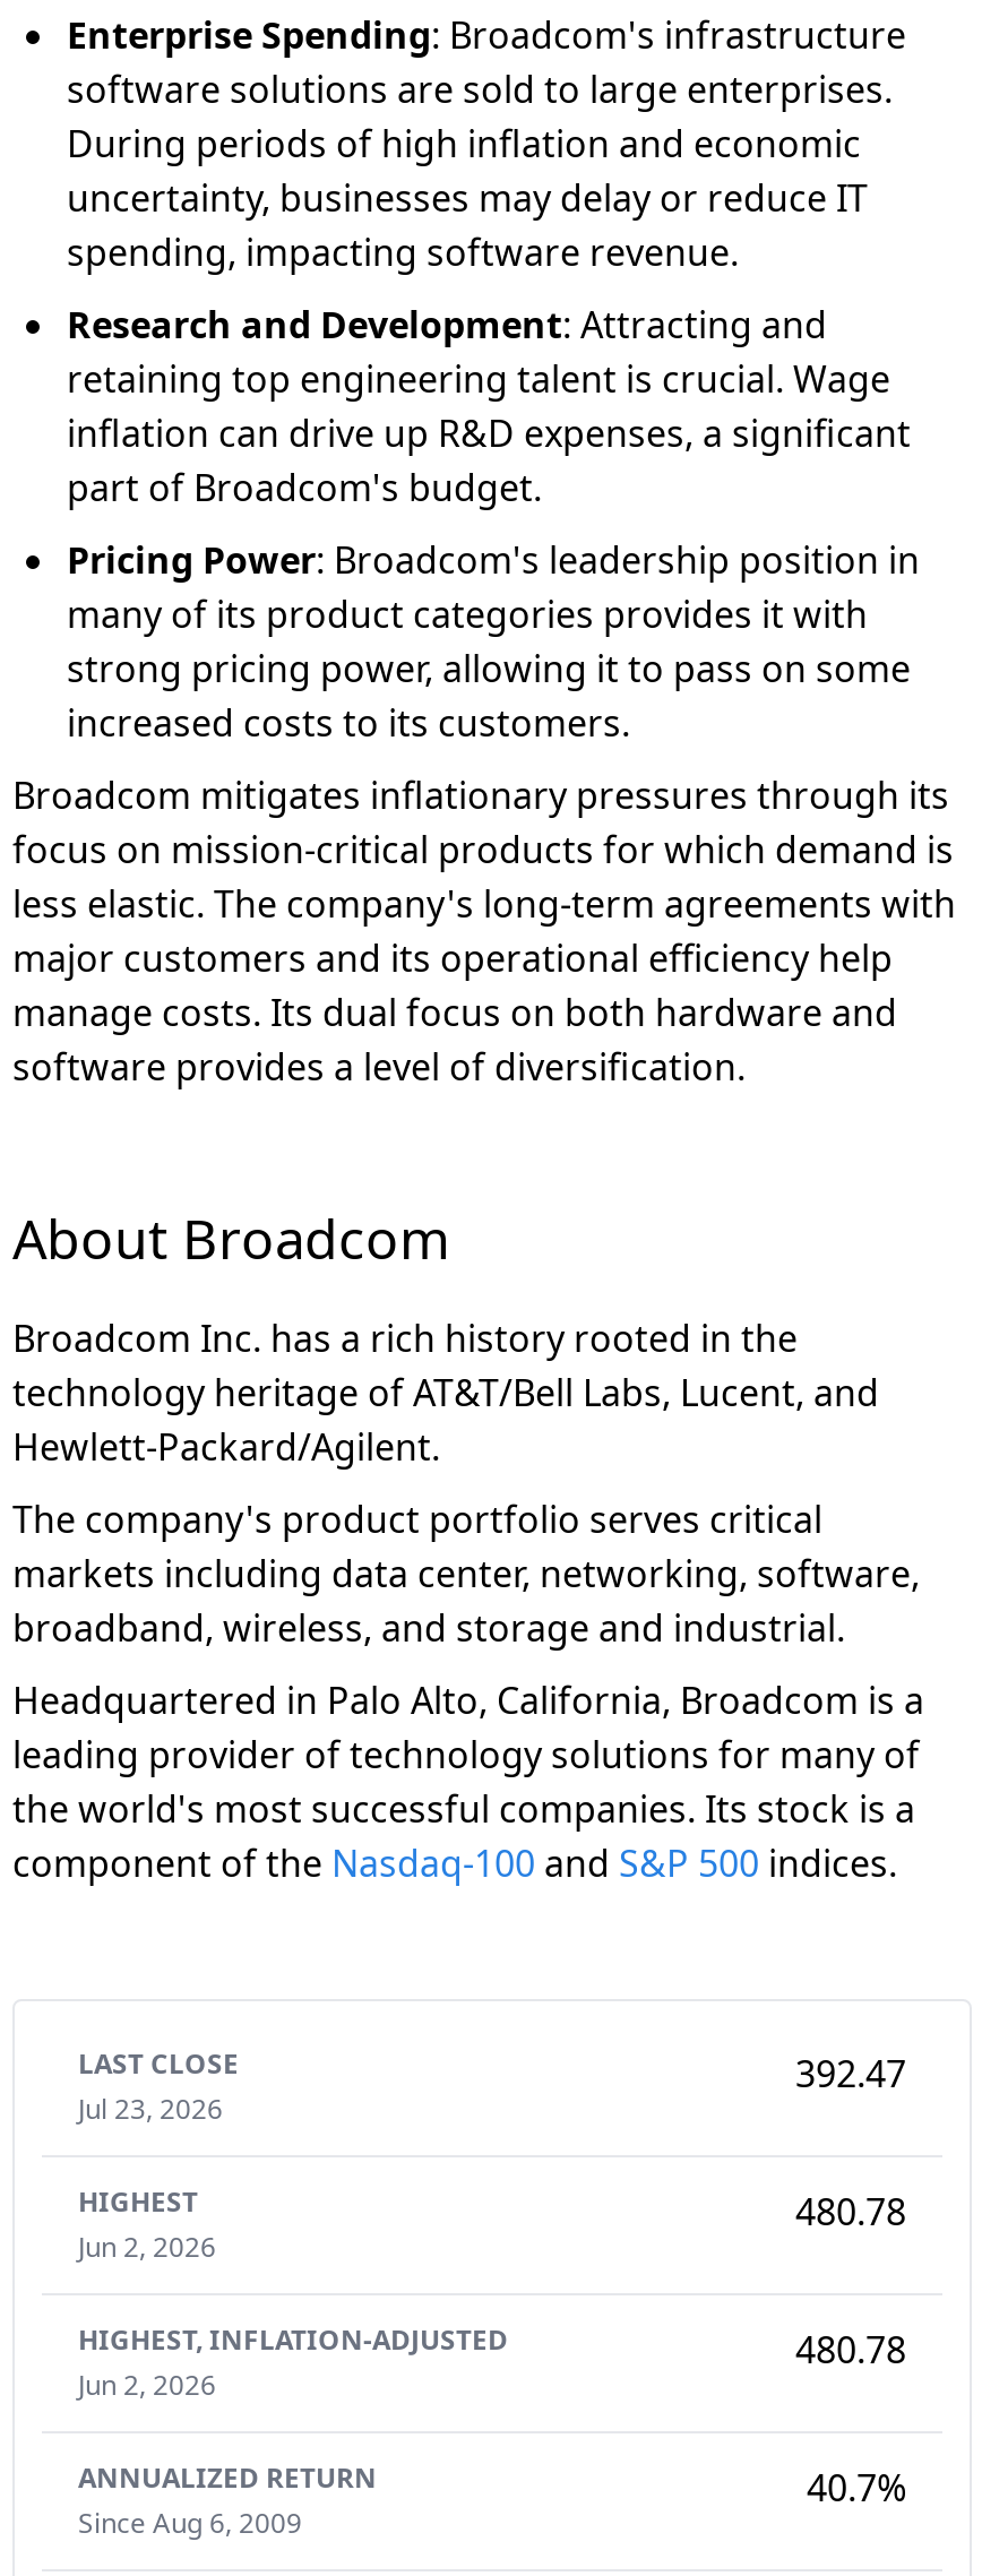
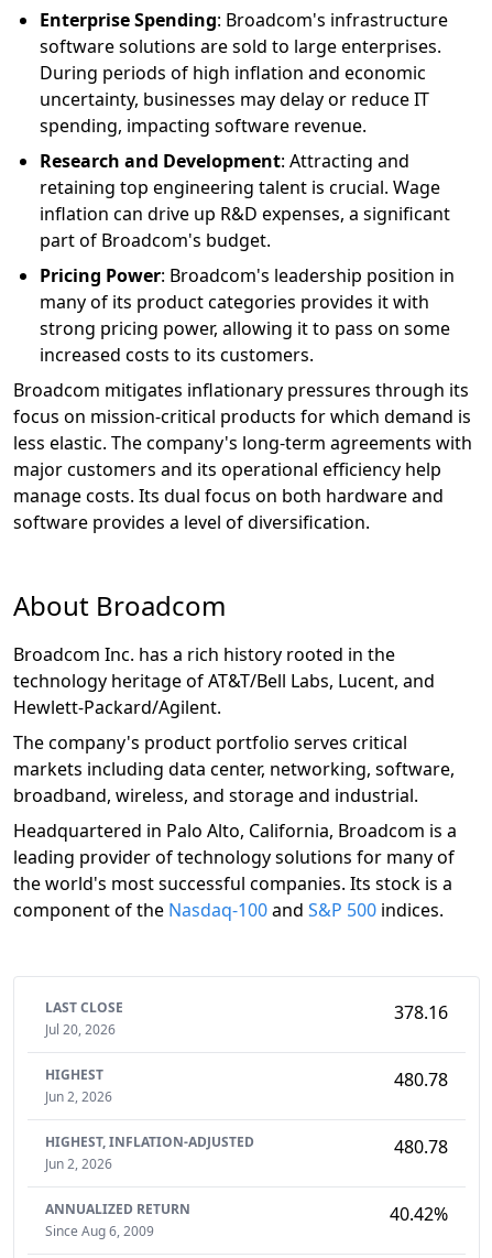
- 392.47
+ 378.16

- Jul 23, 2026
+ Jul 20, 2026

- 40.7%
+ 40.42%
